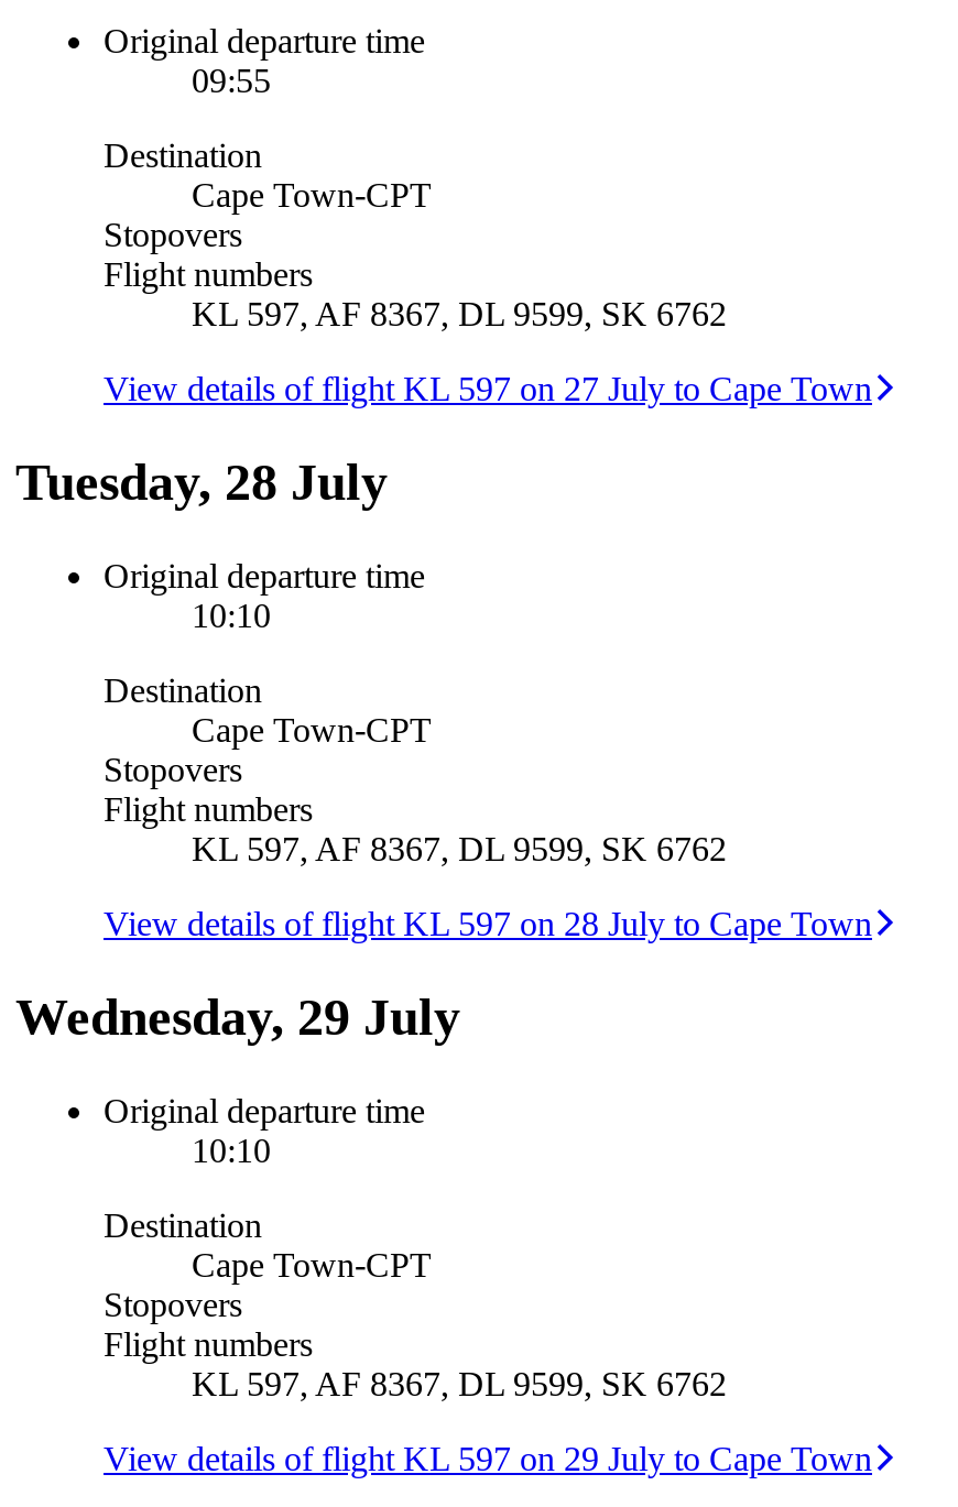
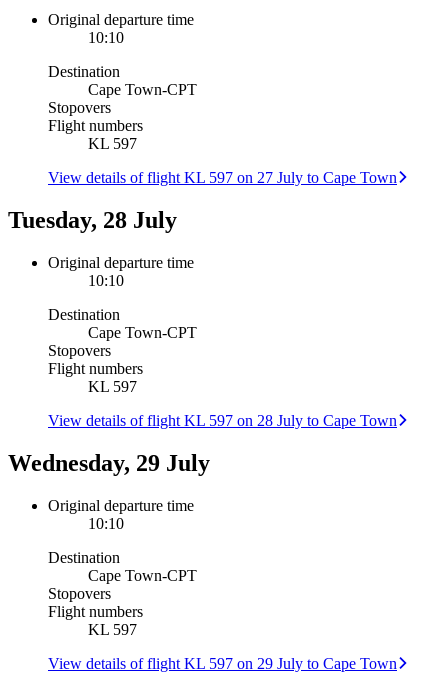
- 09:55
+ 10:10

- KL 597, AF 8367, DL 9599, SK 6762
+ KL 597

- KL 597, AF 8367, DL 9599, SK 6762
+ KL 597

- KL 597, AF 8367, DL 9599, SK 6762
+ KL 597
